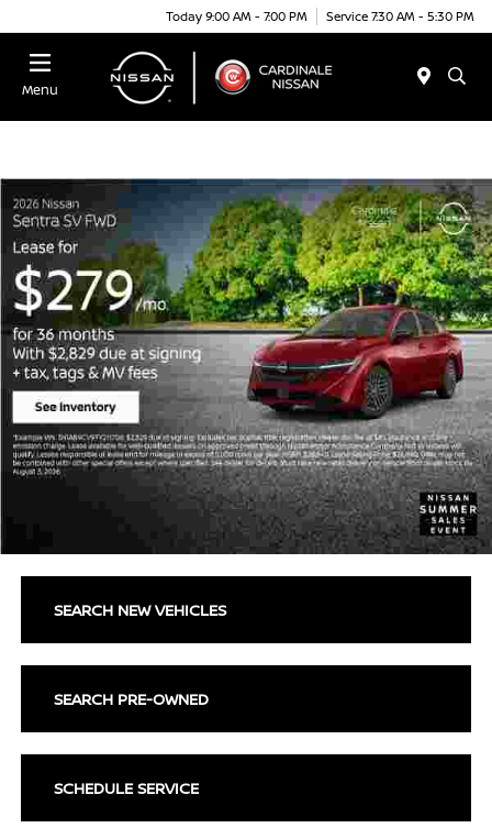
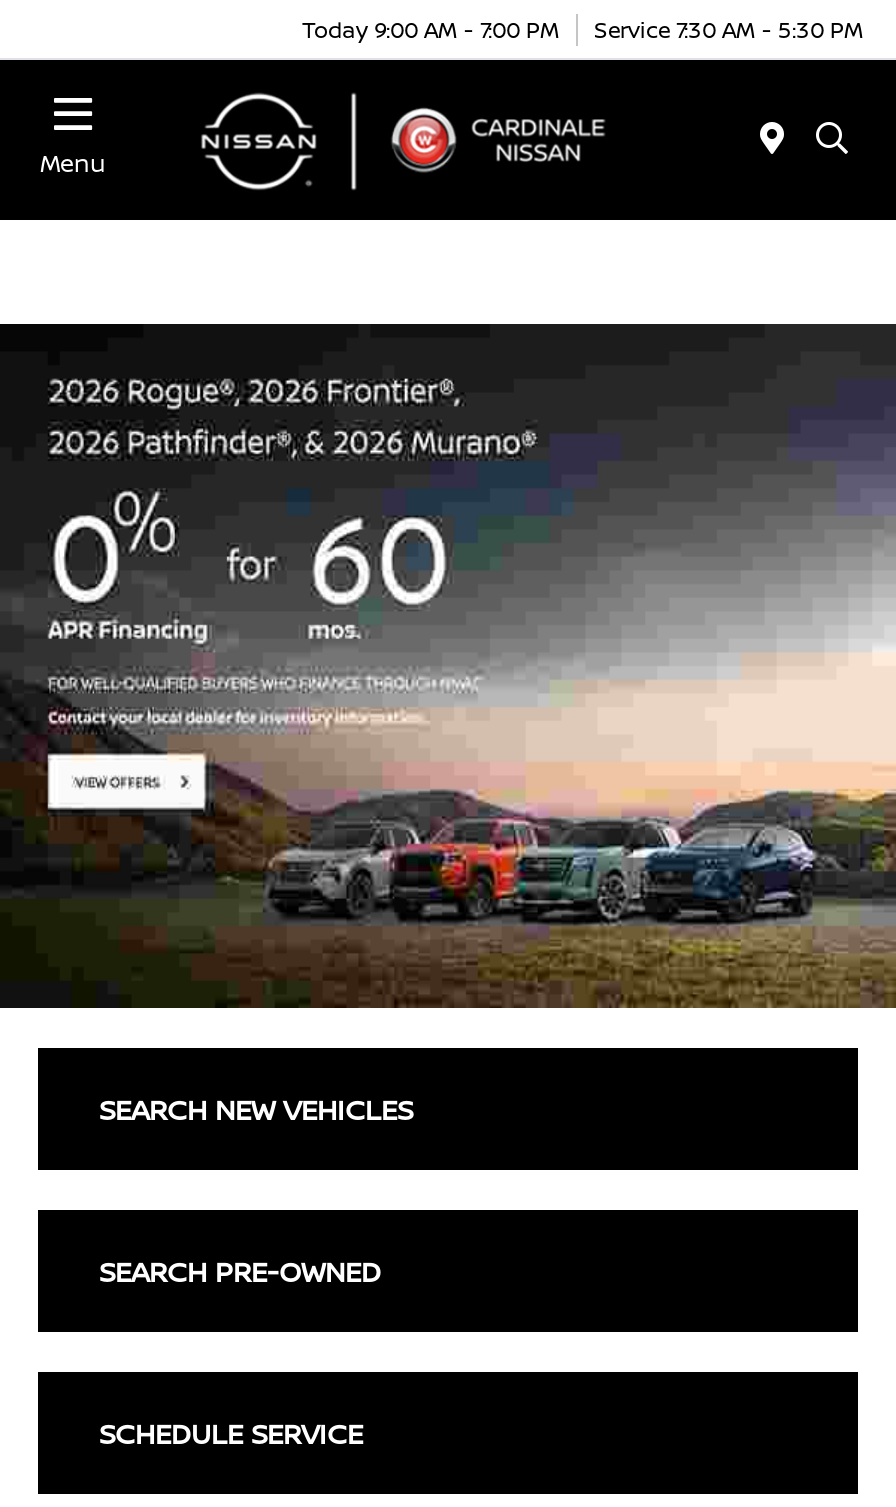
- [image]
+ [image]
